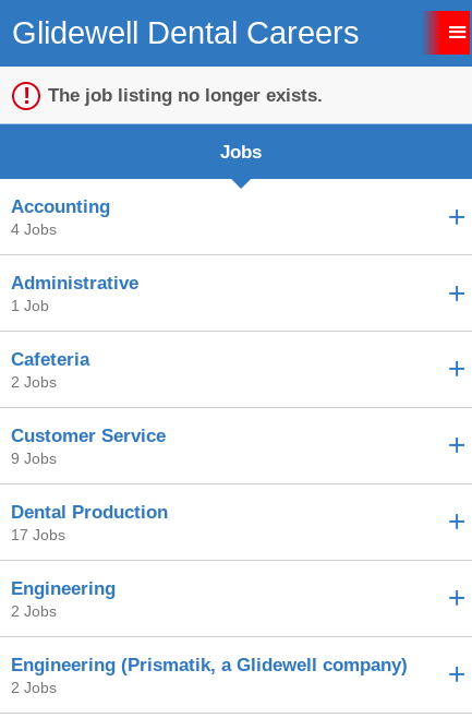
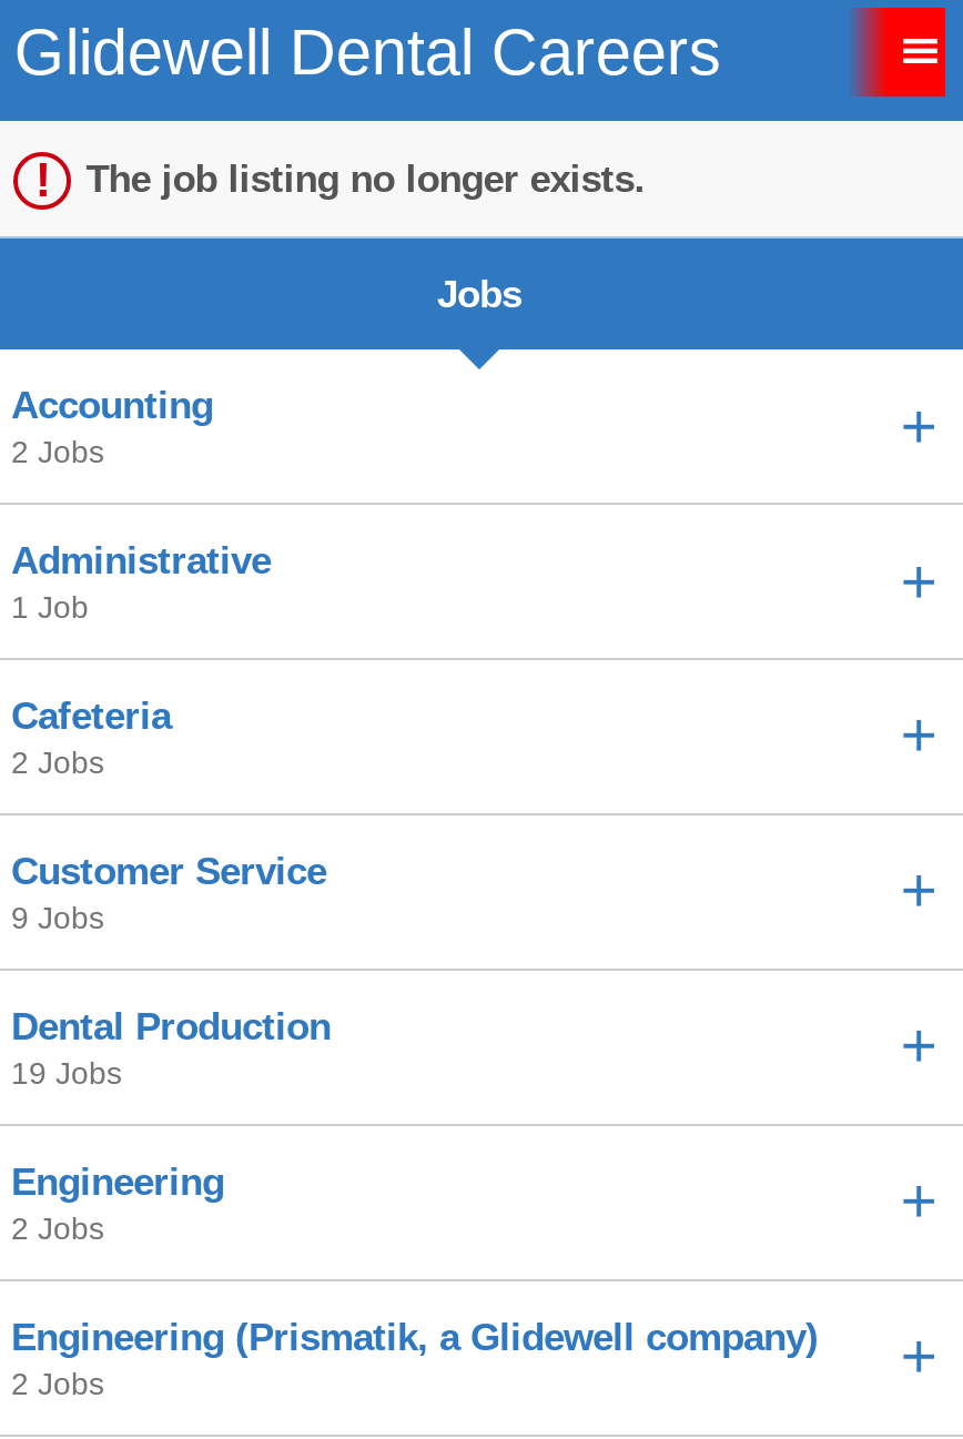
- 4 Jobs
+ 2 Jobs

- 17 Jobs
+ 19 Jobs
